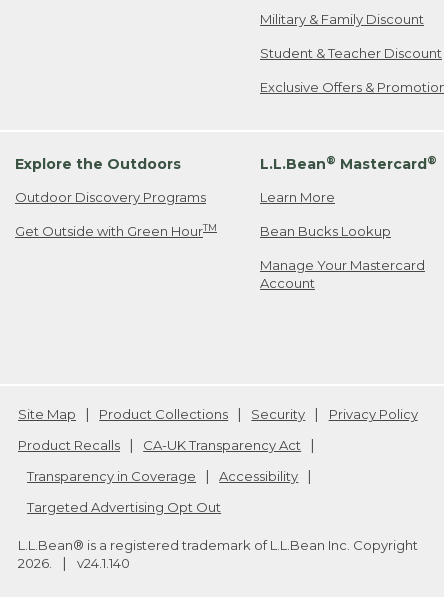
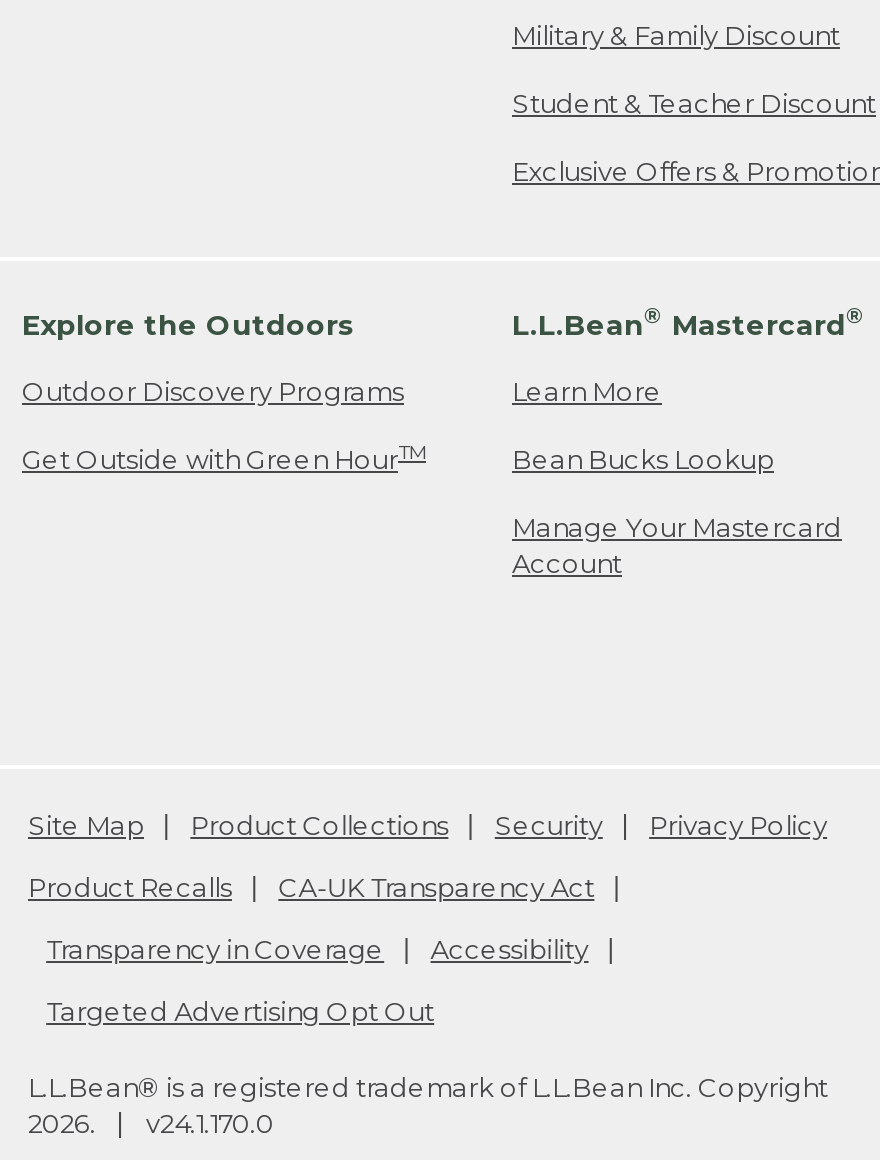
- 2026. v24.1.140
+ 2026. v24.1.170.0
